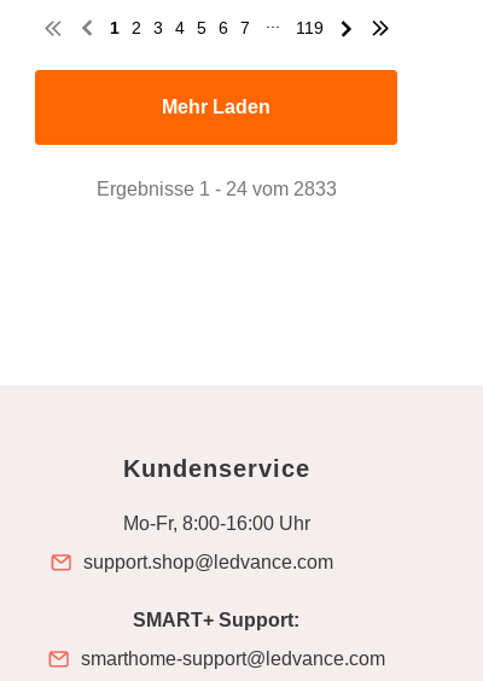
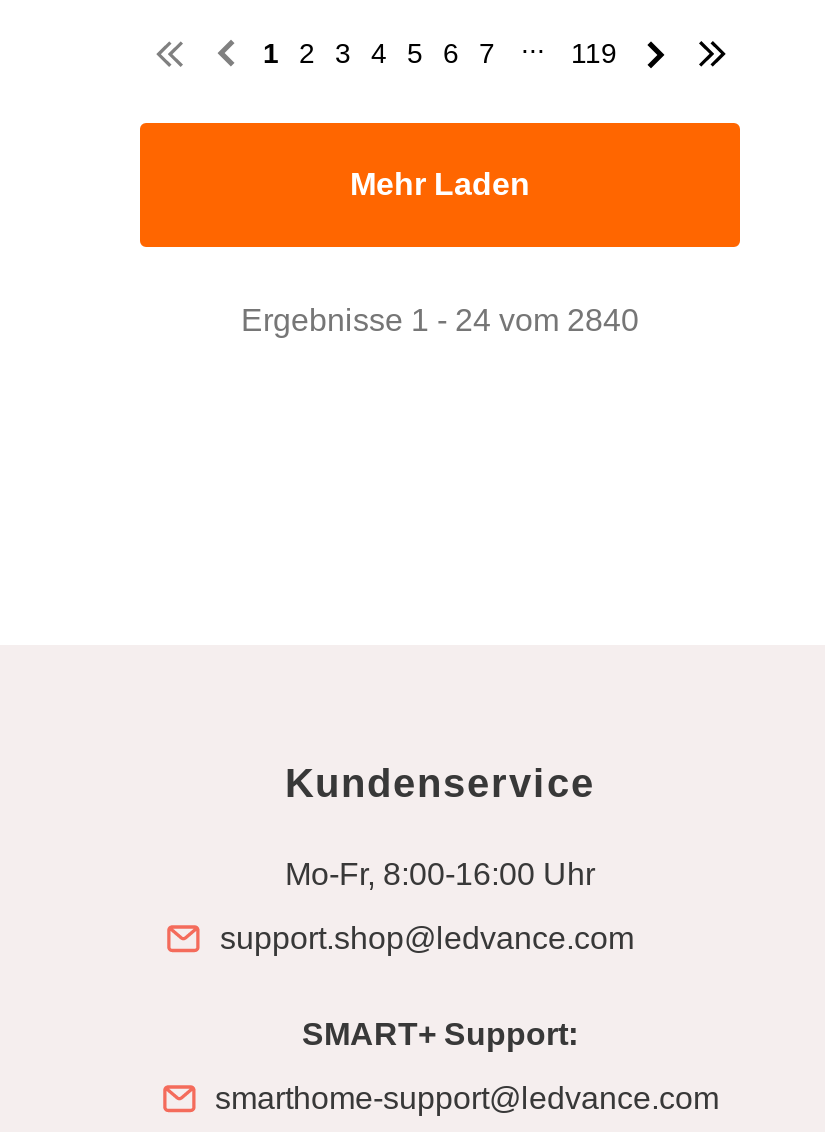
- Ergebnisse 1 - 24 vom 2833
+ Ergebnisse 1 - 24 vom 2840
